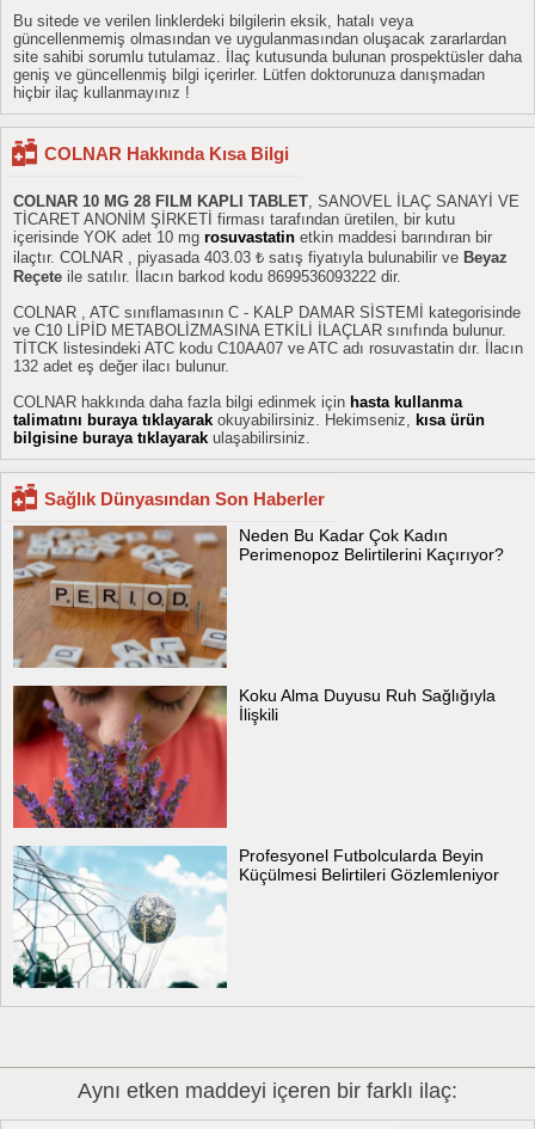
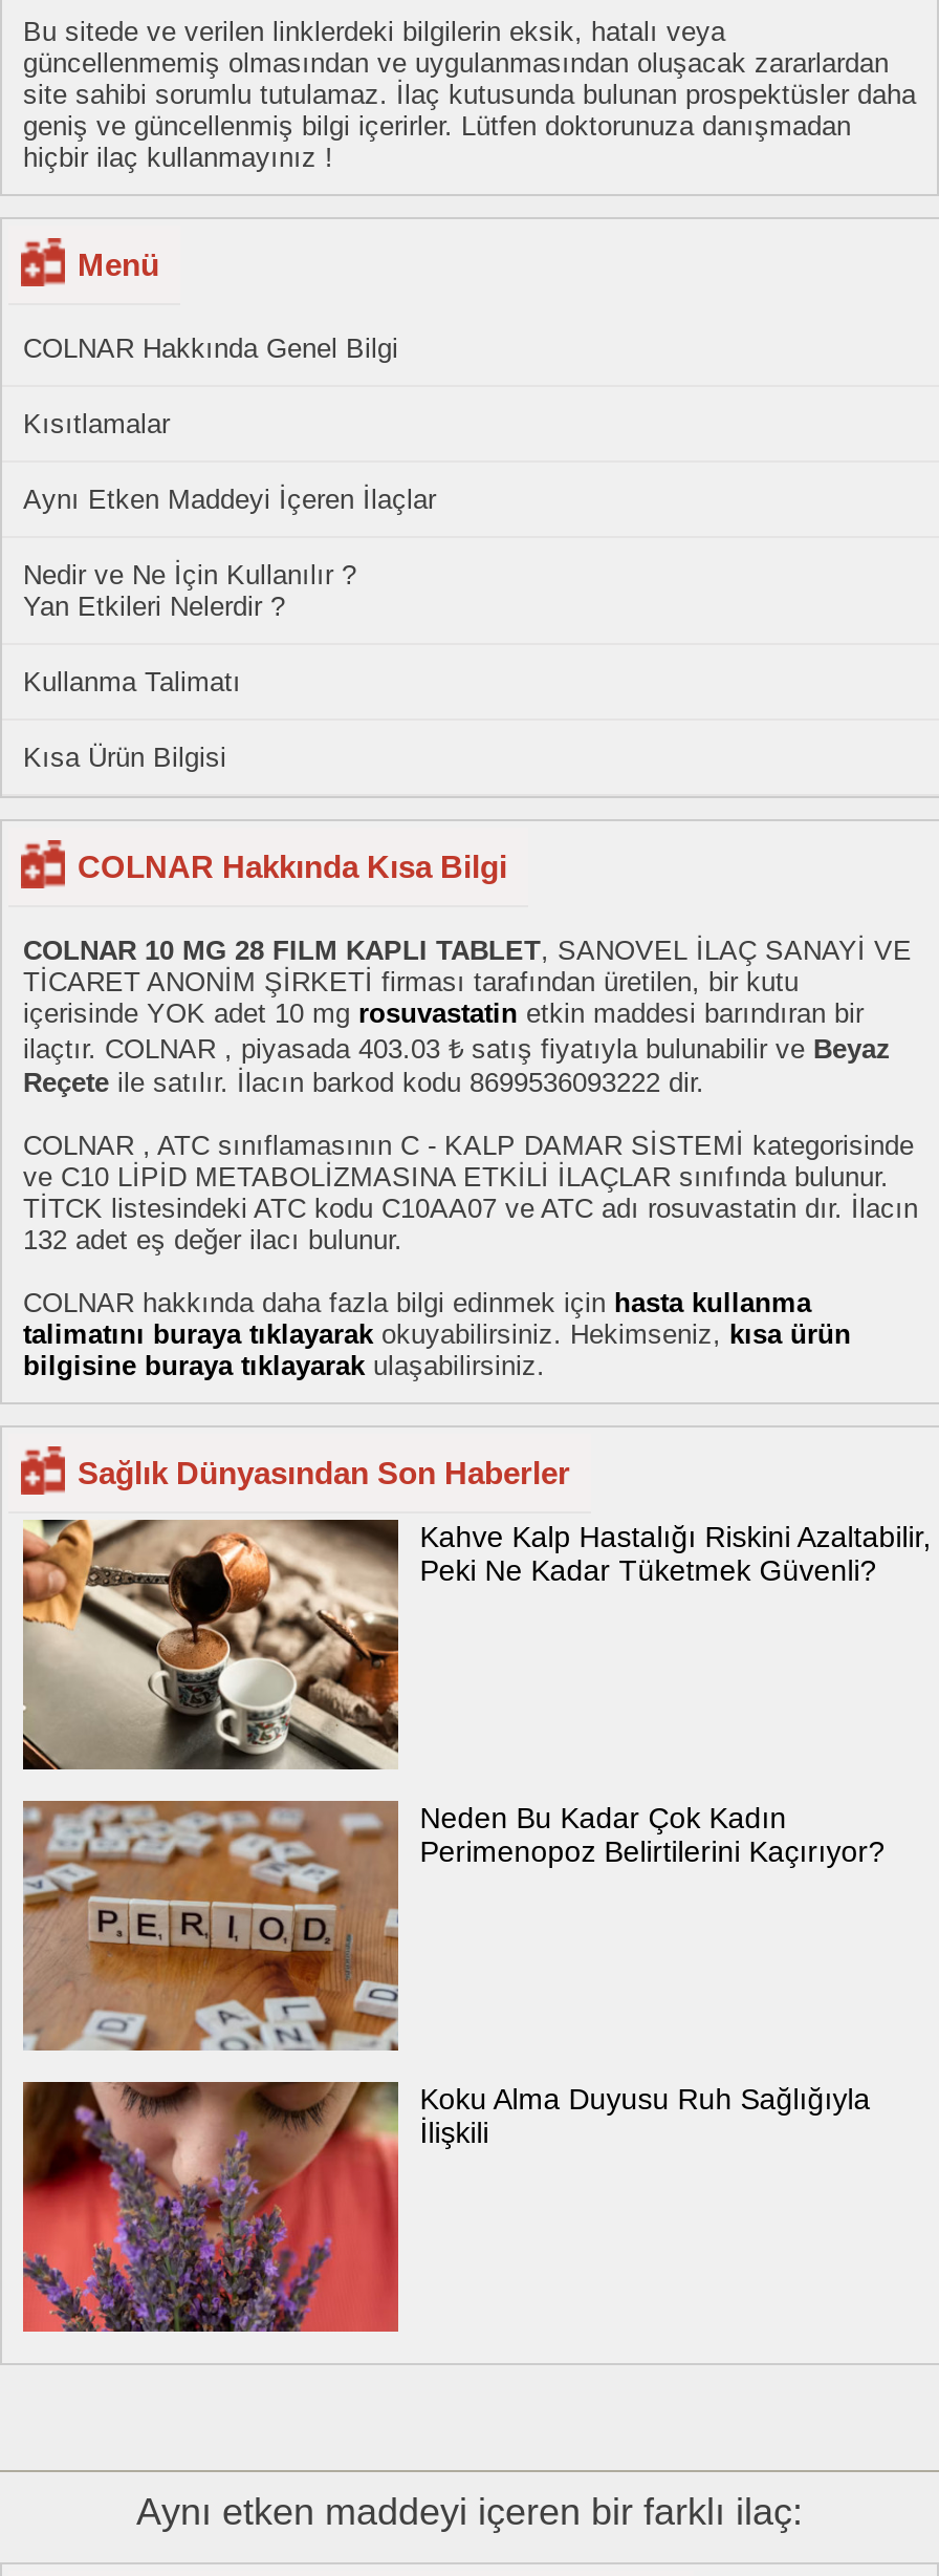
+ Menü
+ COLNAR Hakkında Genel Bilgi
+ Kısıtlamalar
+ Aynı Etken Maddeyi İçeren İlaçlar
+ Nedir ve Ne İçin Kullanılır ?
+ Yan Etkileri Nelerdir ?
+ Kullanma Talimatı
+ Kısa Ürün Bilgisi

+ [image]
+ Kahve Kalp Hastalığı Riskini Azaltabilir,
+ Peki Ne Kadar Tüketmek Güvenli?

moved down: [image] | Neden Bu Kadar Çok Kadın | Perimenopoz Belirtilerini Kaçırıyor? | Koku Alma Duyusu Ruh Sağlığıyla | İlişkili

moved down: [image]

- [image]
- Profesyonel Futbolcularda Beyin
- Küçülmesi Belirtileri Gözlemleniyor
